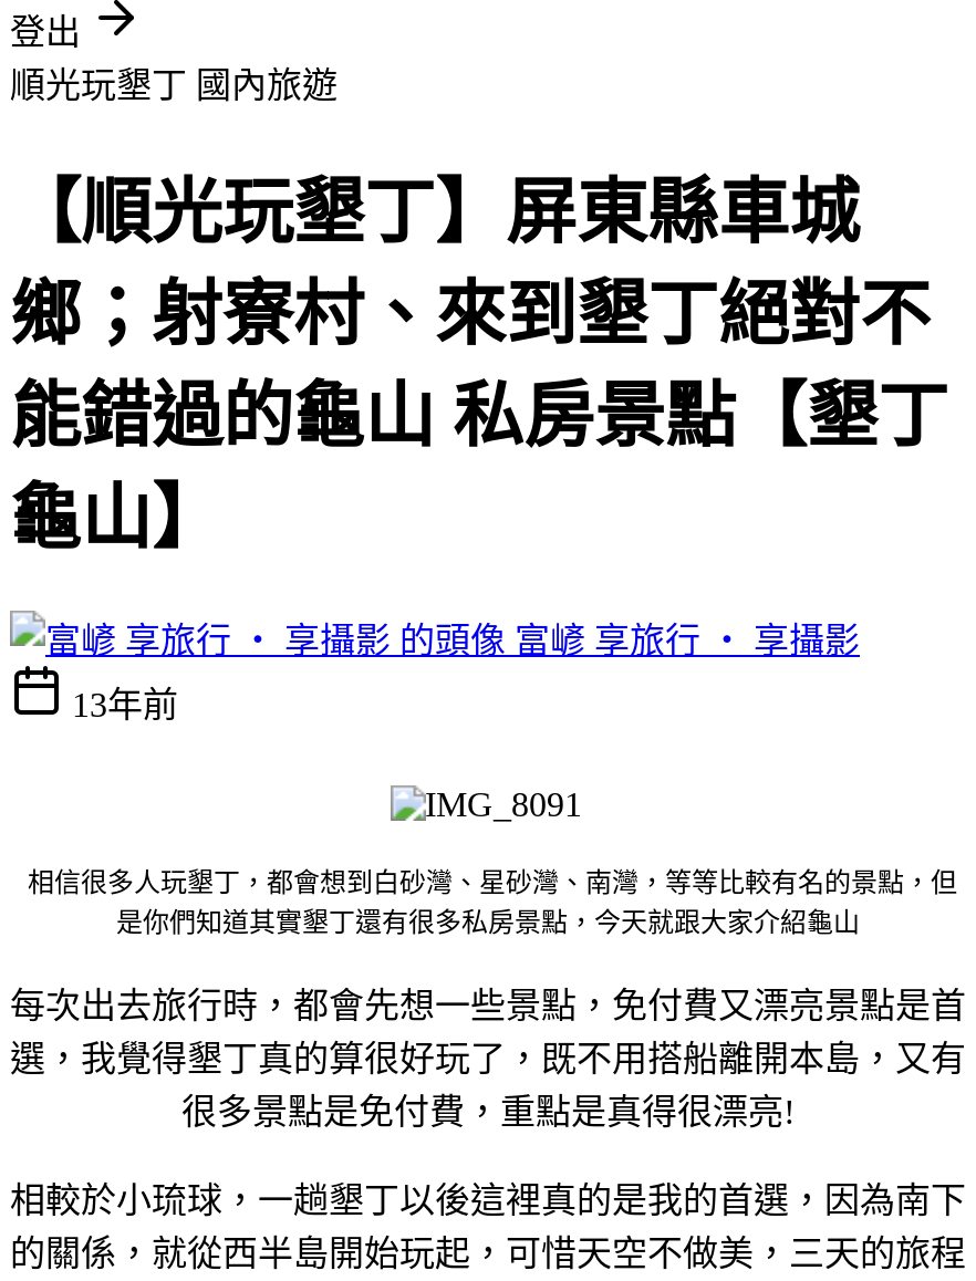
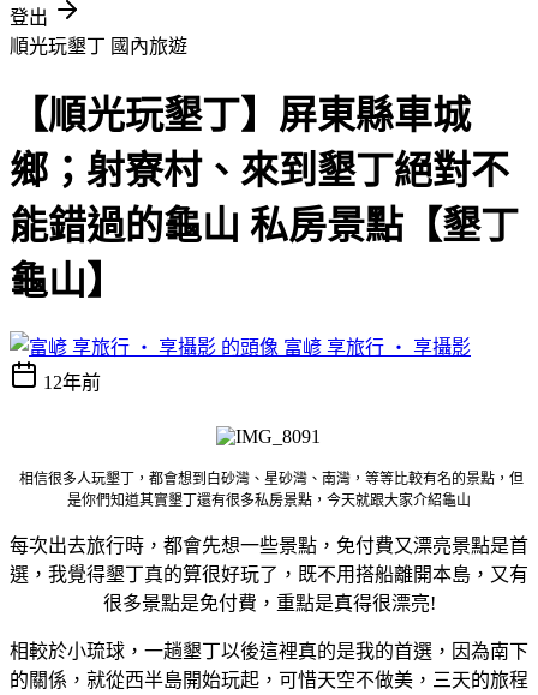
- 13年前
+ 12年前
